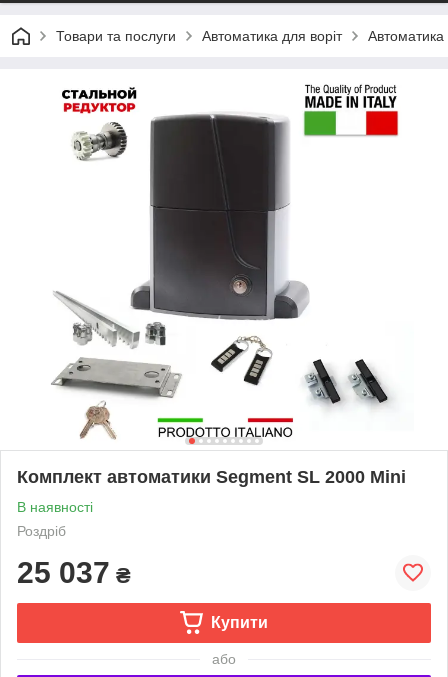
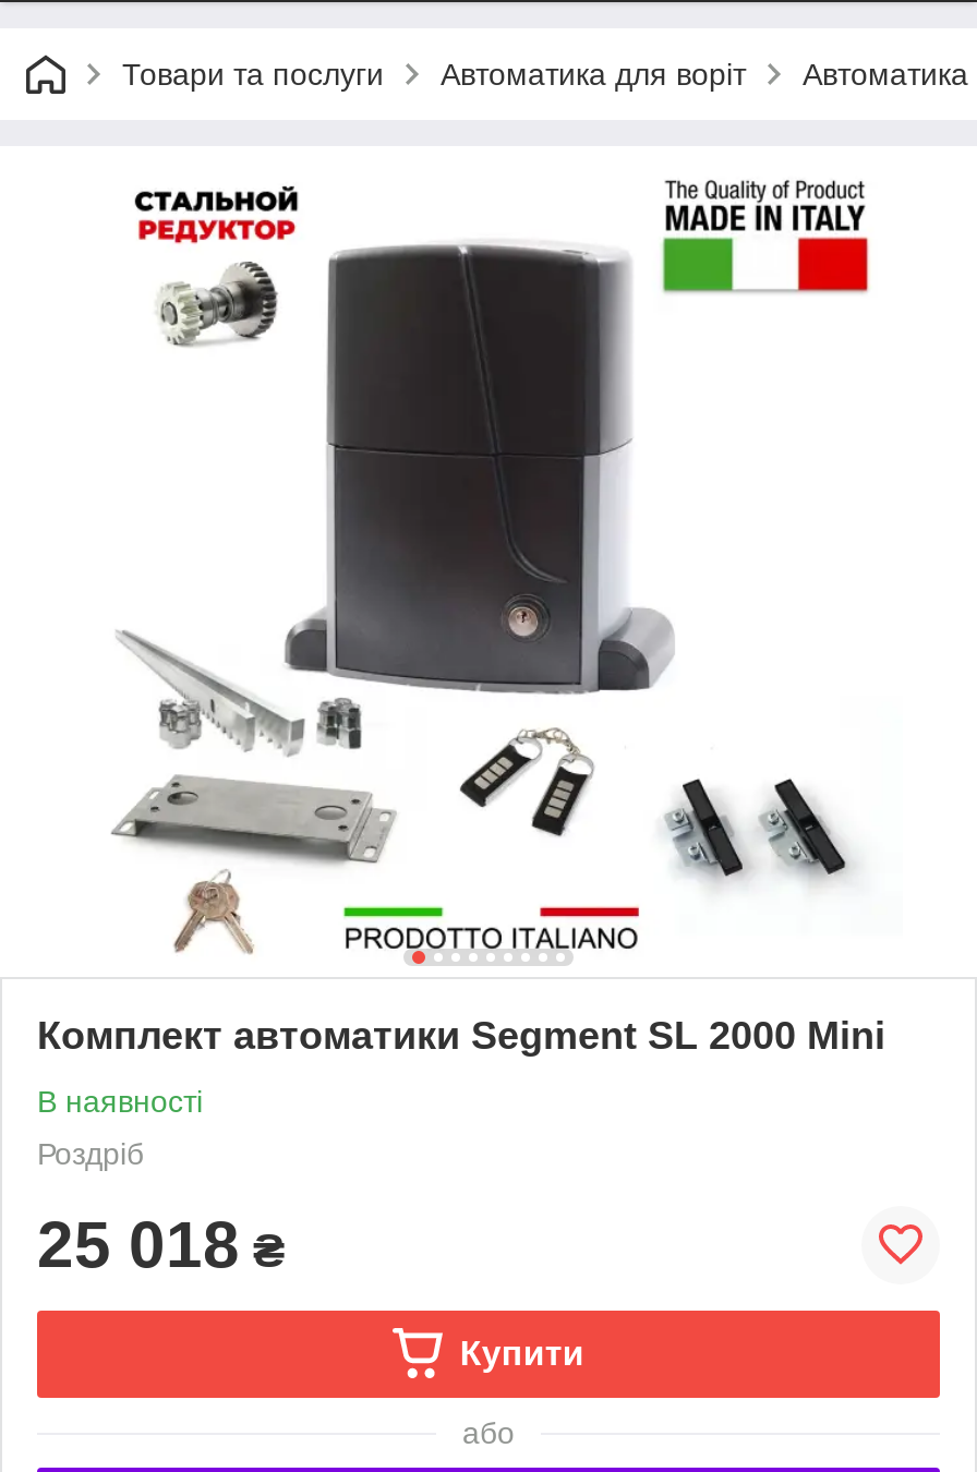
- 25 037 ₴
+ 25 018 ₴
